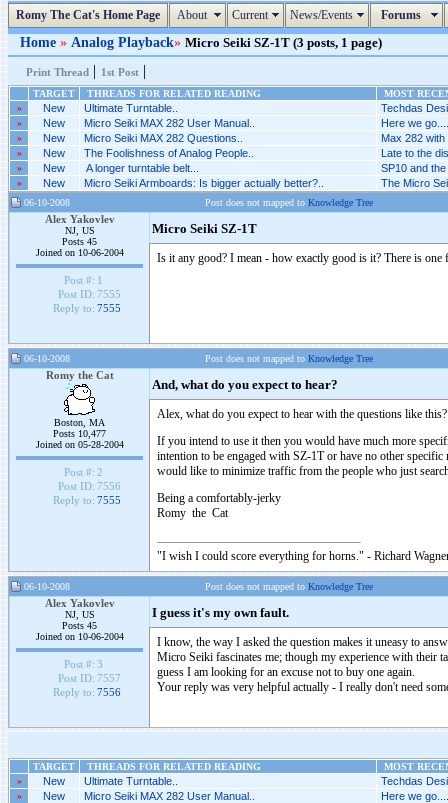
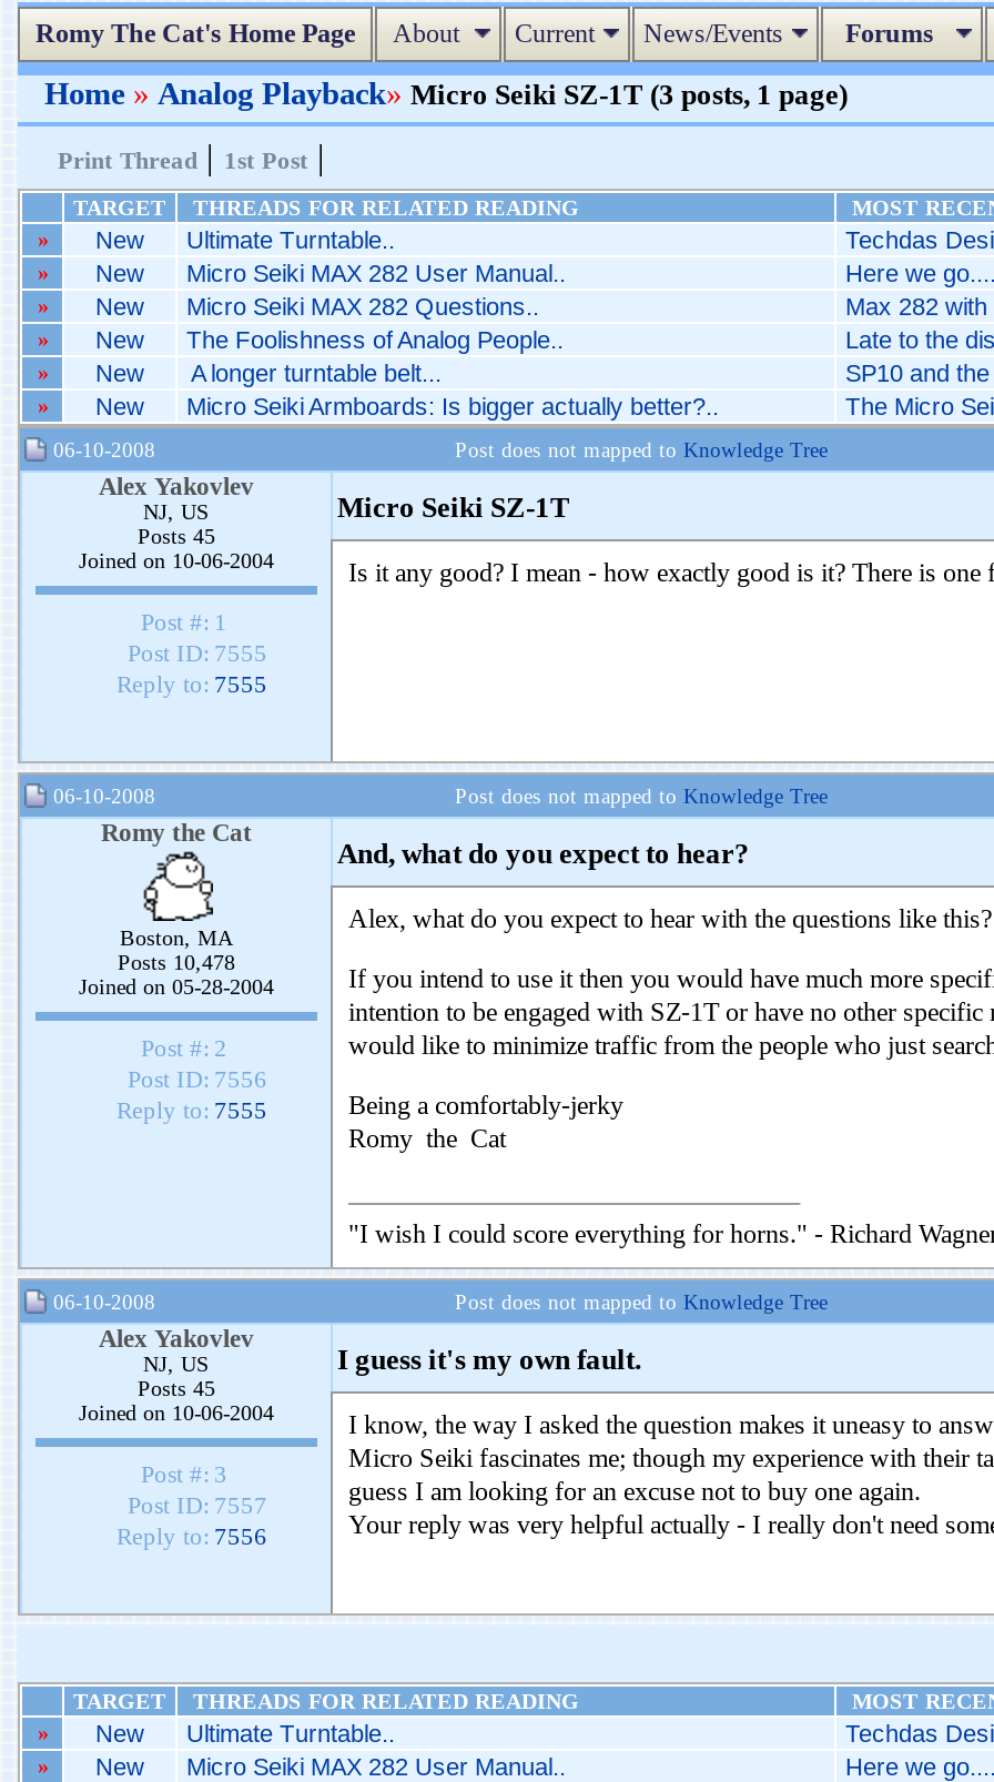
- Posts 10,477
+ Posts 10,478
